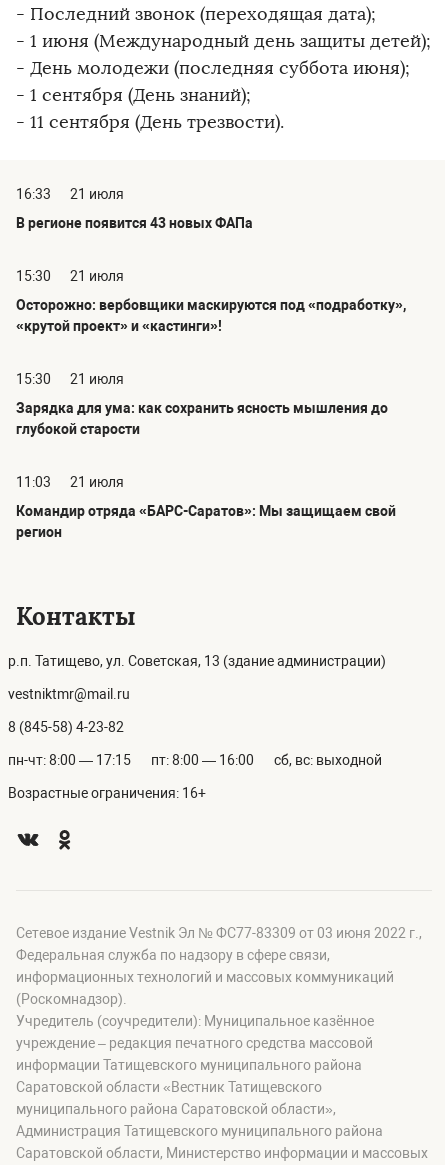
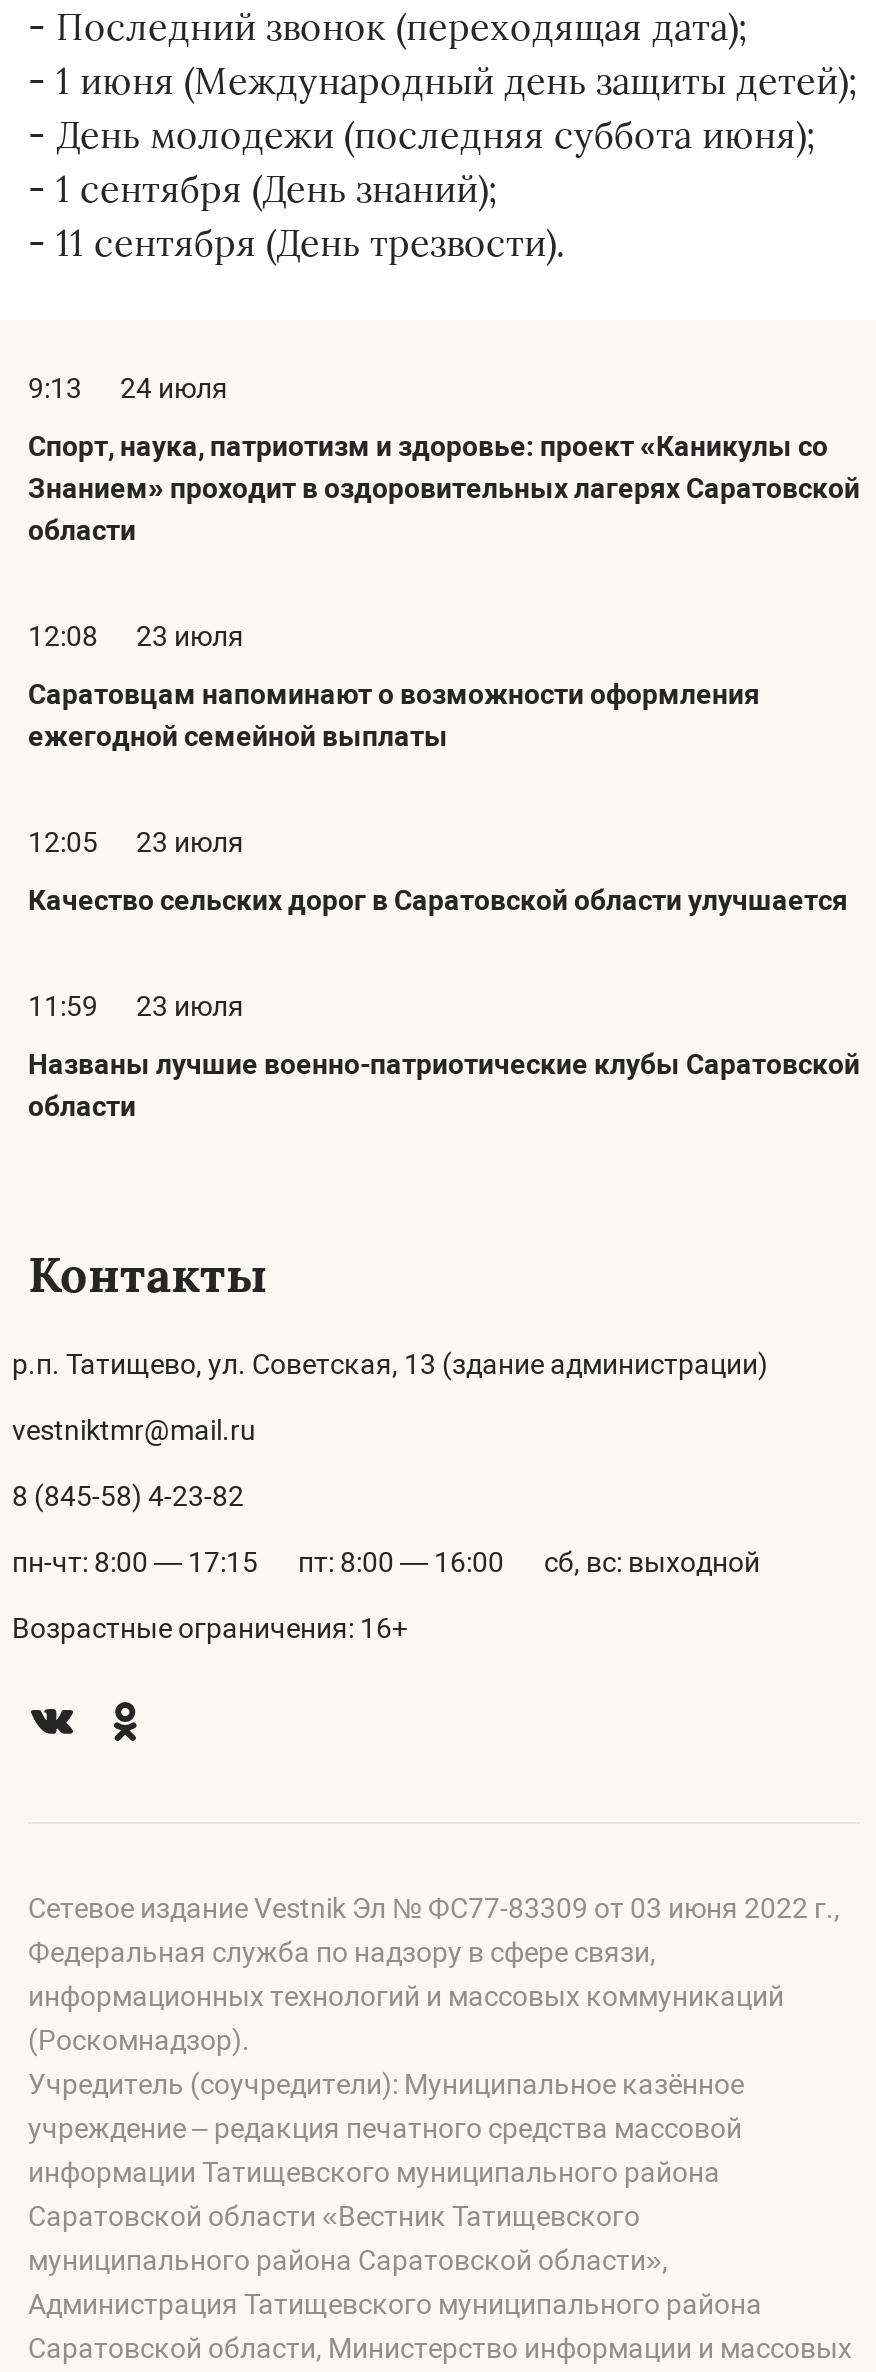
- 16:33
- 21 июля
+ 9:13
+ 24 июля

- В регионе появится 43 новых ФАПа
+ Спорт, наука, патриотизм и здоровье: проект «Каникулы со
+ Знанием» проходит в оздоровительных лагерях Саратовской
+ области

- 15:30
- 21 июля
+ 12:08
+ 23 июля

- Осторожно: вербовщики маскируются под «подработку»,
- «крутой проект» и «кастинги»!
+ Саратовцам напоминают о возможности оформления
+ ежегодной семейной выплаты

- 15:30
- 21 июля
+ 12:05
+ 23 июля

- Зарядка для ума: как сохранить ясность мышления до
- глубокой старости
+ Качество сельских дорог в Саратовской области улучшается

- 11:03
- 21 июля
+ 11:59
+ 23 июля

- Командир отряда «БАРС-Саратов»: Мы защищаем свой
- регион
+ Названы лучшие военно-патриотические клубы Саратовской
+ области
